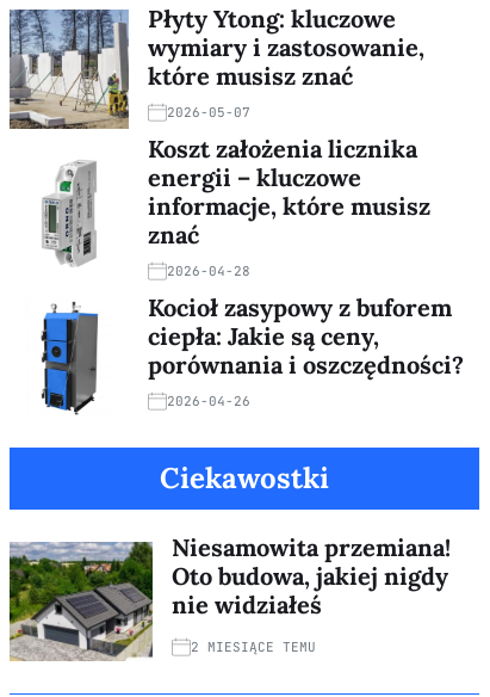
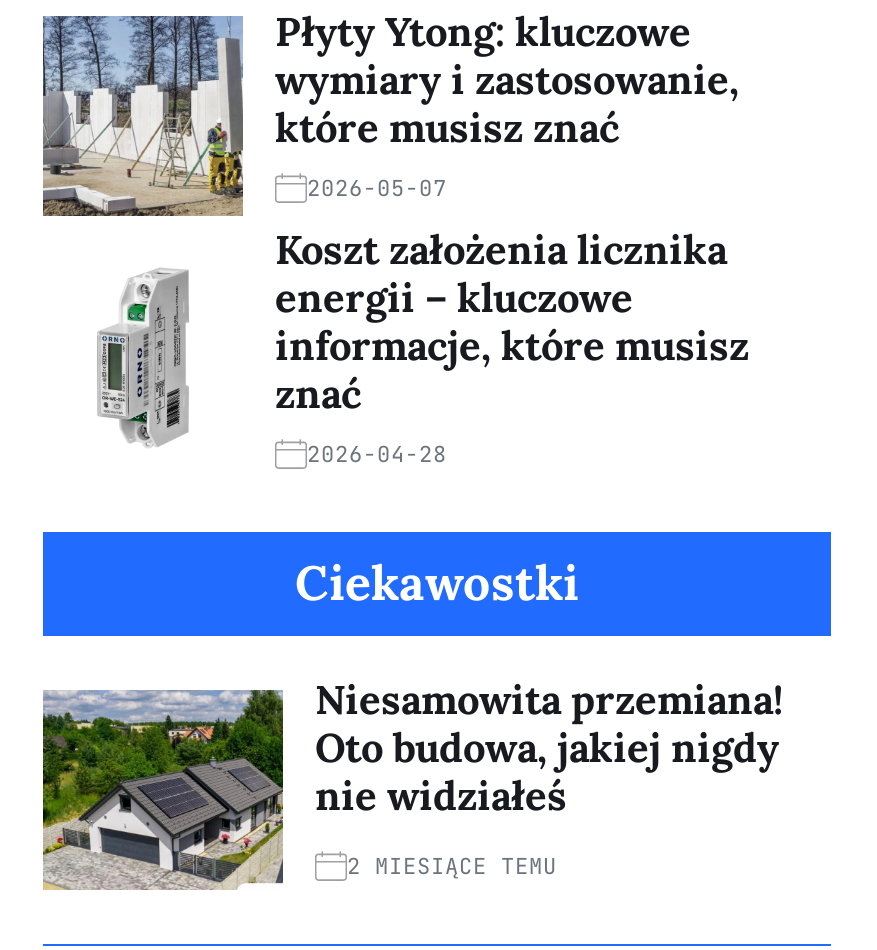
- Kocioł zasypowy z buforem
- ciepła: Jakie są ceny,
- porównania i oszczędności?
- 2026-04-26

- [image]
